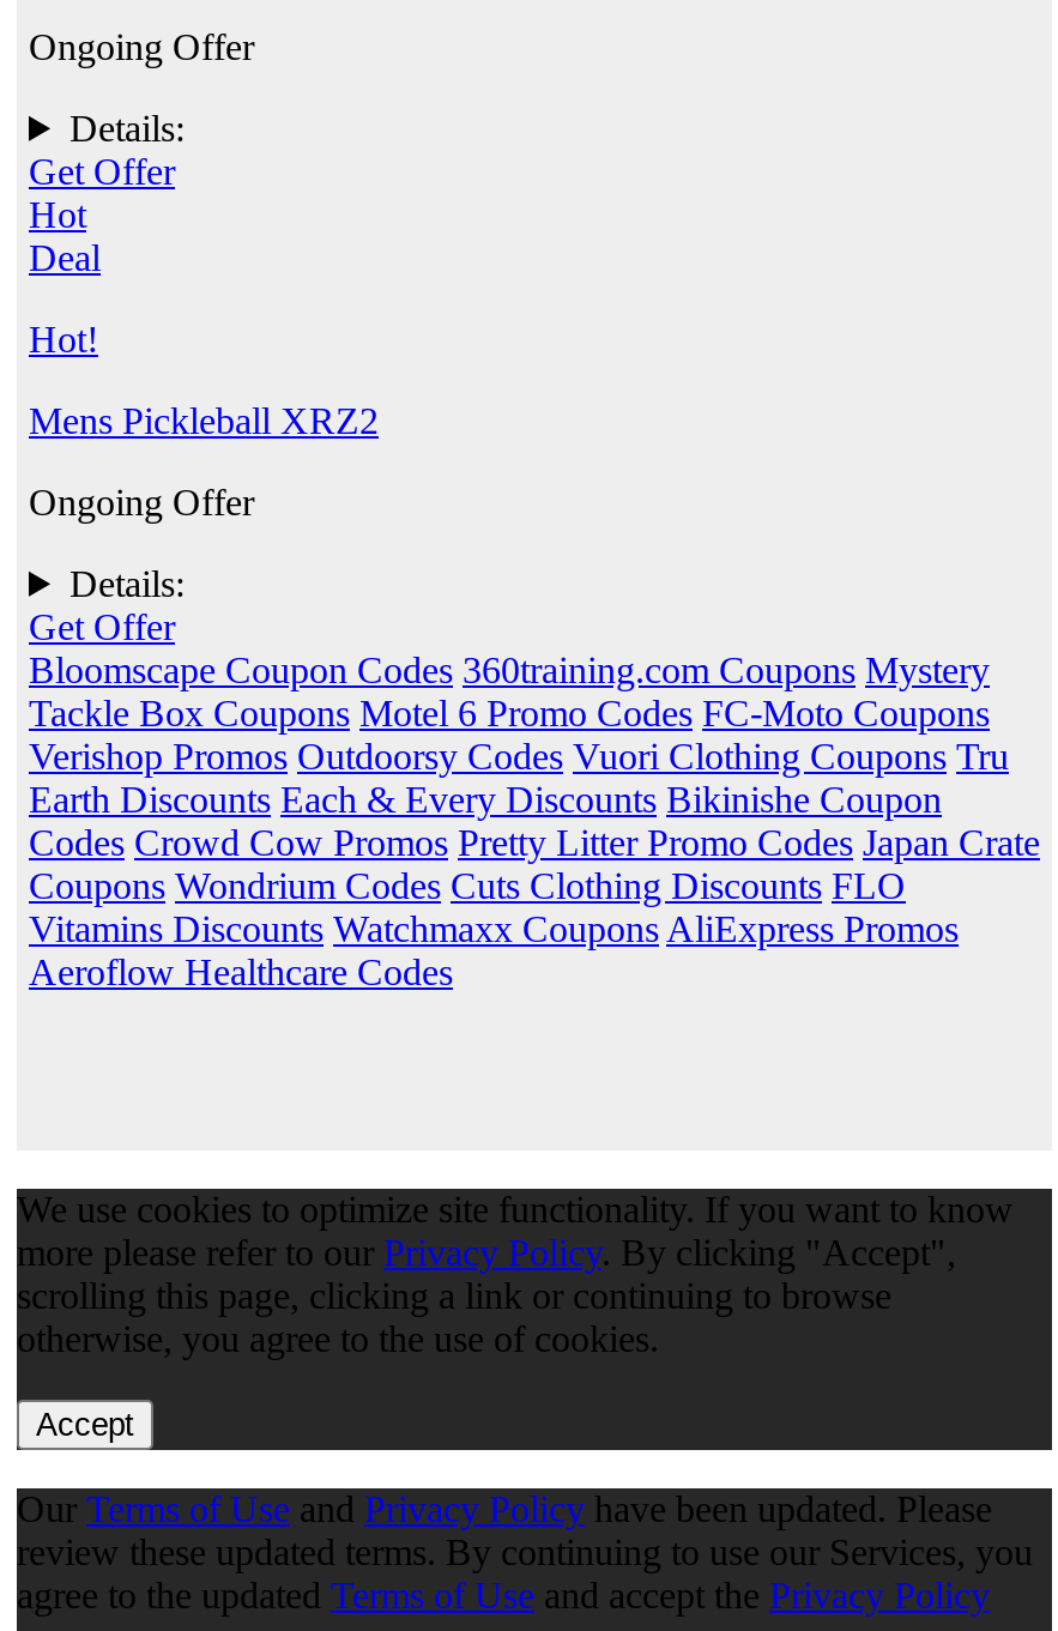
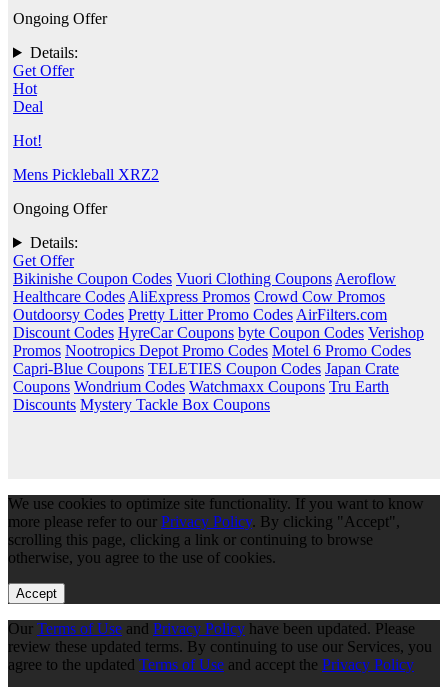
- Bloomscape Coupon Codes 360training.com Coupons Mystery
- Tackle Box Coupons Motel 6 Promo Codes FC-Moto Coupons
- Verishop Promos Outdoorsy Codes Vuori Clothing Coupons Tru
- Earth Discounts Each & Every Discounts Bikinishe Coupon
- Codes Crowd Cow Promos Pretty Litter Promo Codes Japan Crate
- Coupons Wondrium Codes Cuts Clothing Discounts FLO
- Vitamins Discounts Watchmaxx Coupons AliExpress Promos
- Aeroflow Healthcare Codes
+ Bikinishe Coupon Codes Vuori Clothing Coupons Aeroflow
+ Healthcare Codes AliExpress Promos Crowd Cow Promos
+ Outdoorsy Codes Pretty Litter Promo Codes AirFilters.com
+ Discount Codes HyreCar Coupons byte Coupon Codes Verishop
+ Promos Nootropics Depot Promo Codes Motel 6 Promo Codes
+ Capri-Blue Coupons TELETIES Coupon Codes Japan Crate
+ Coupons Wondrium Codes Watchmaxx Coupons Tru Earth
+ Discounts Mystery Tackle Box Coupons
